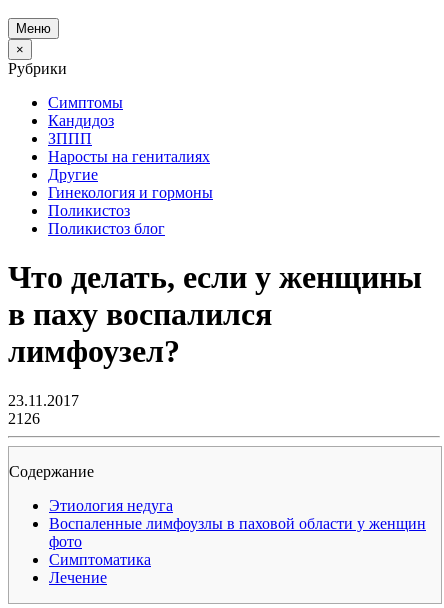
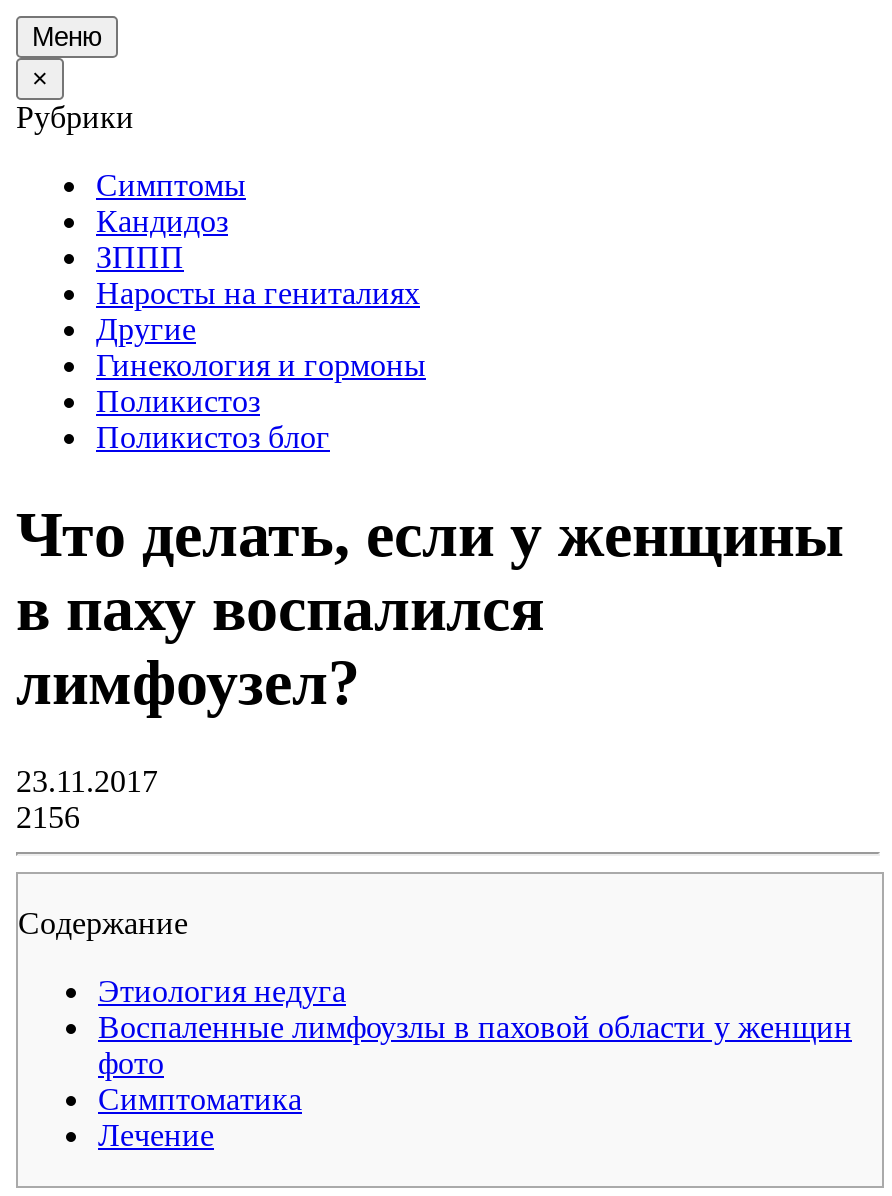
- 2126
+ 2156
